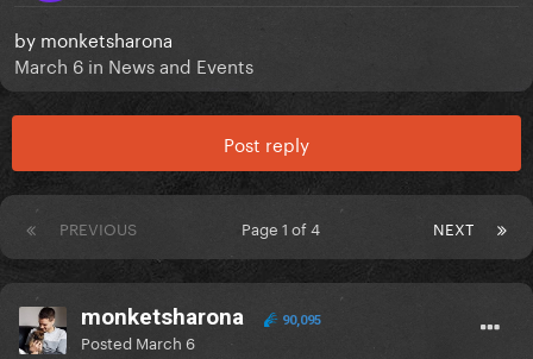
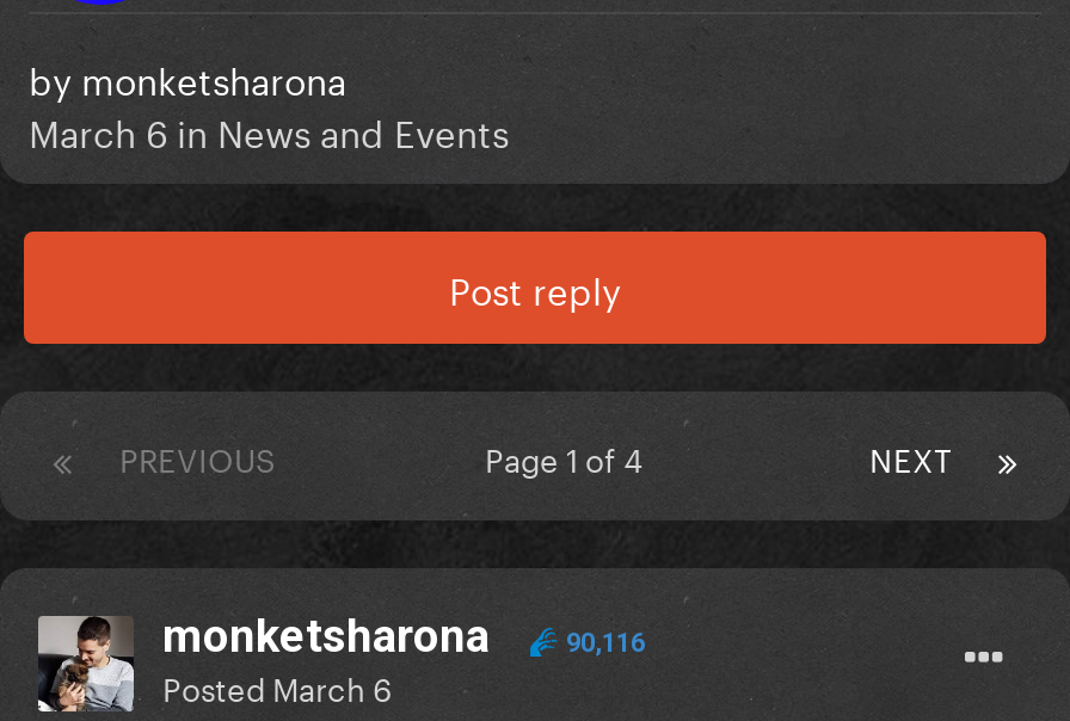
- 90,095
+ 90,116
